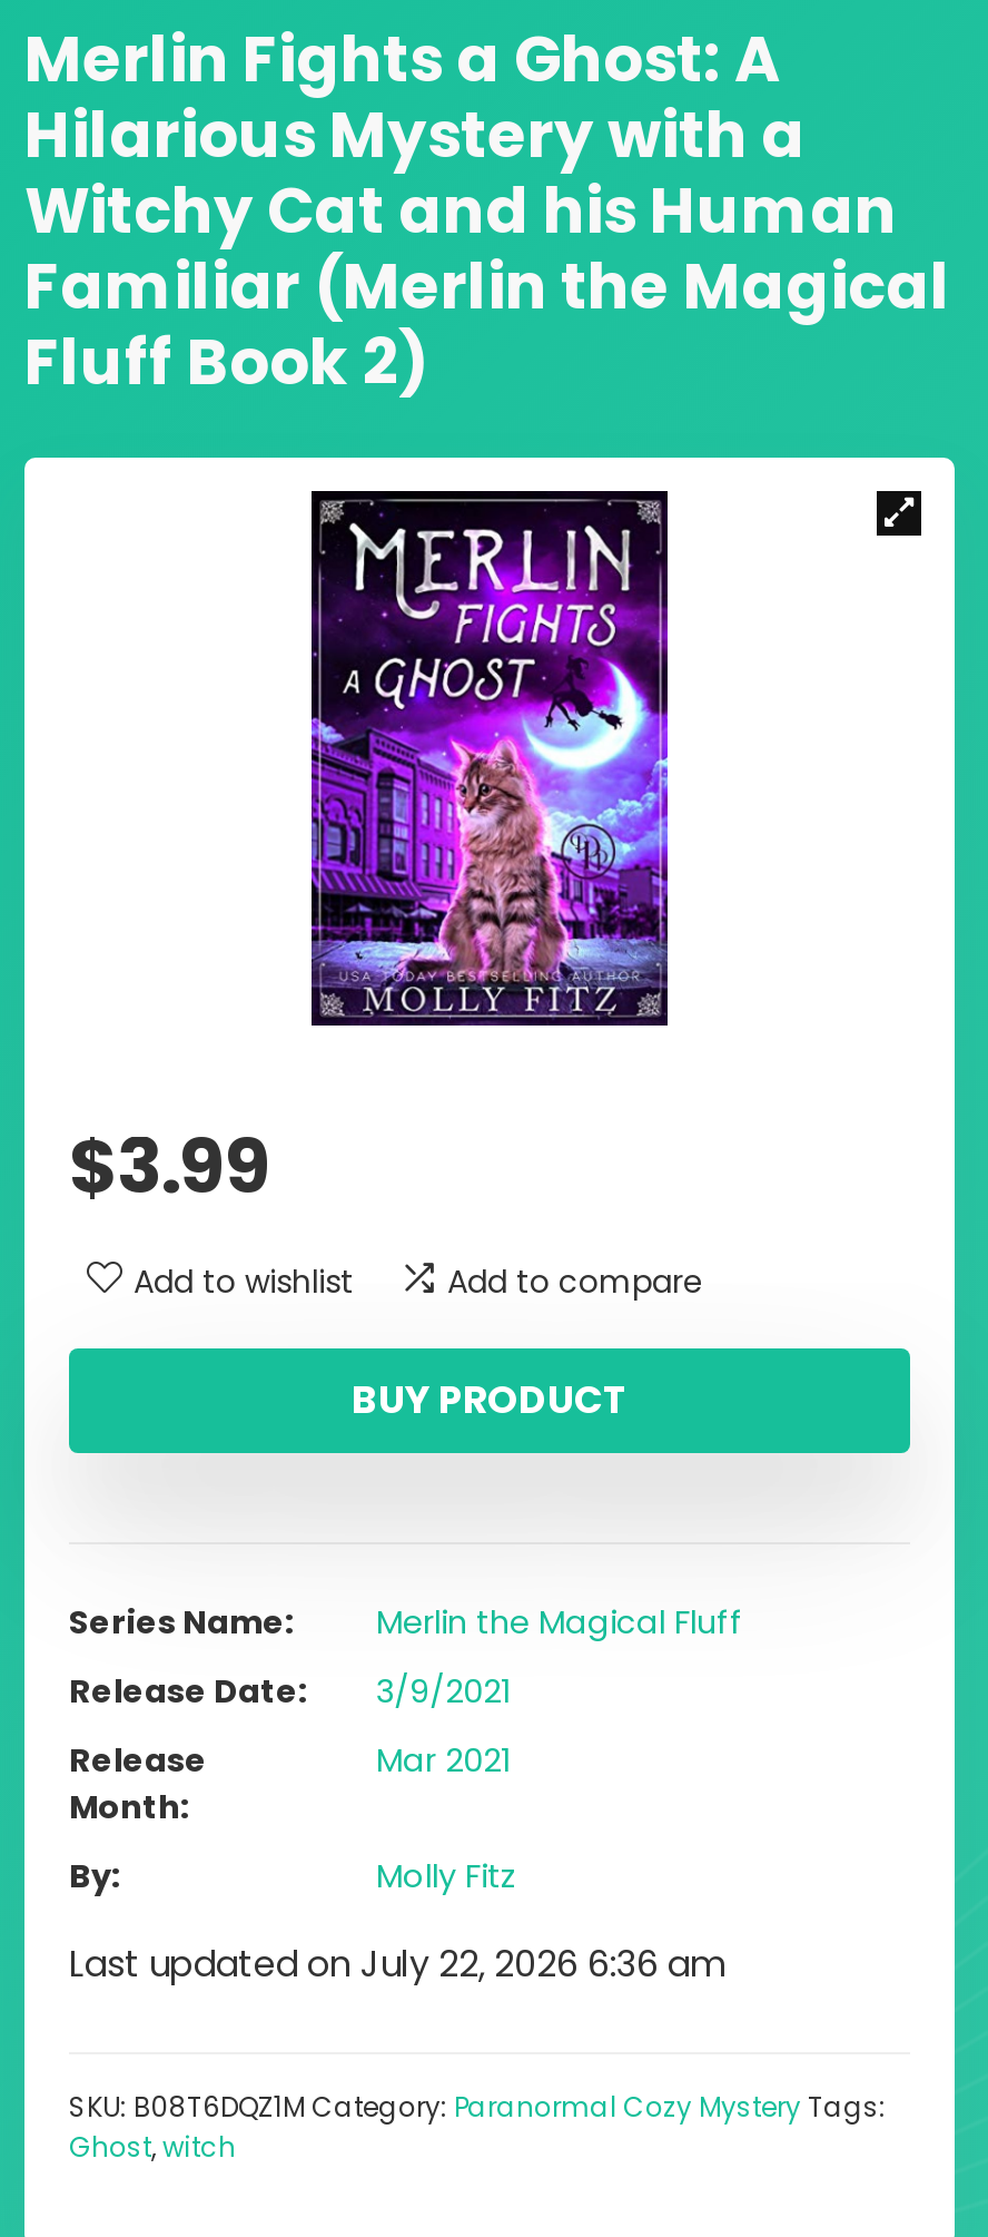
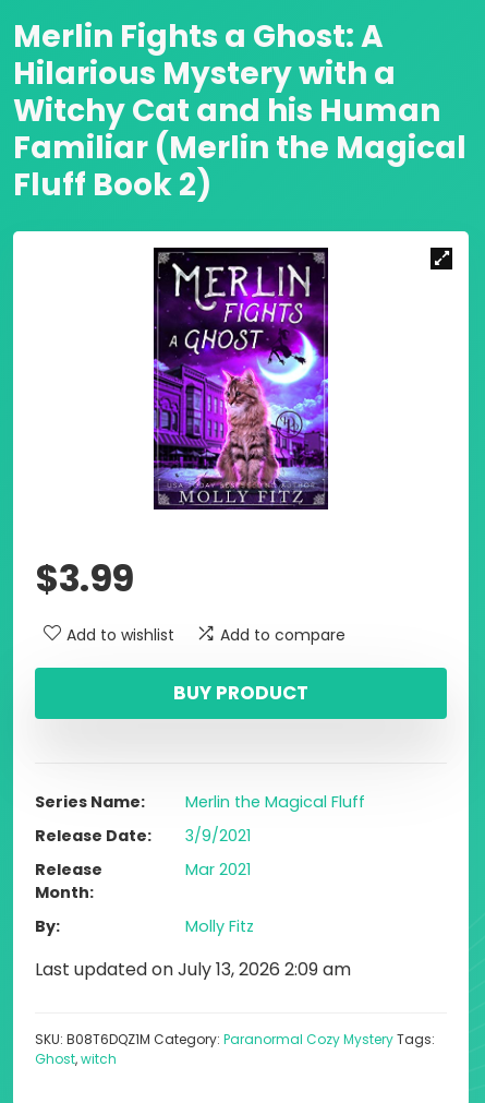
- Last updated on July 22, 2026 6:36 am
+ Last updated on July 13, 2026 2:09 am
